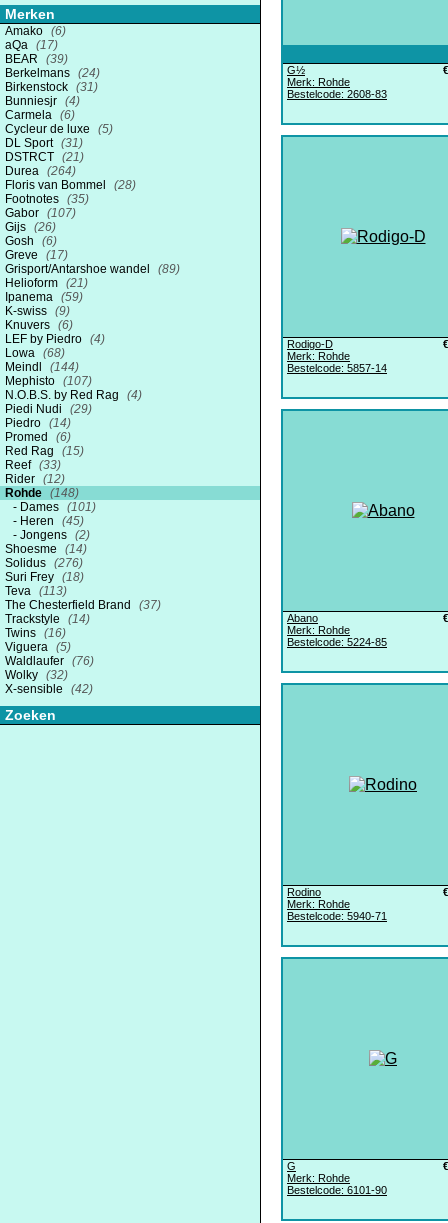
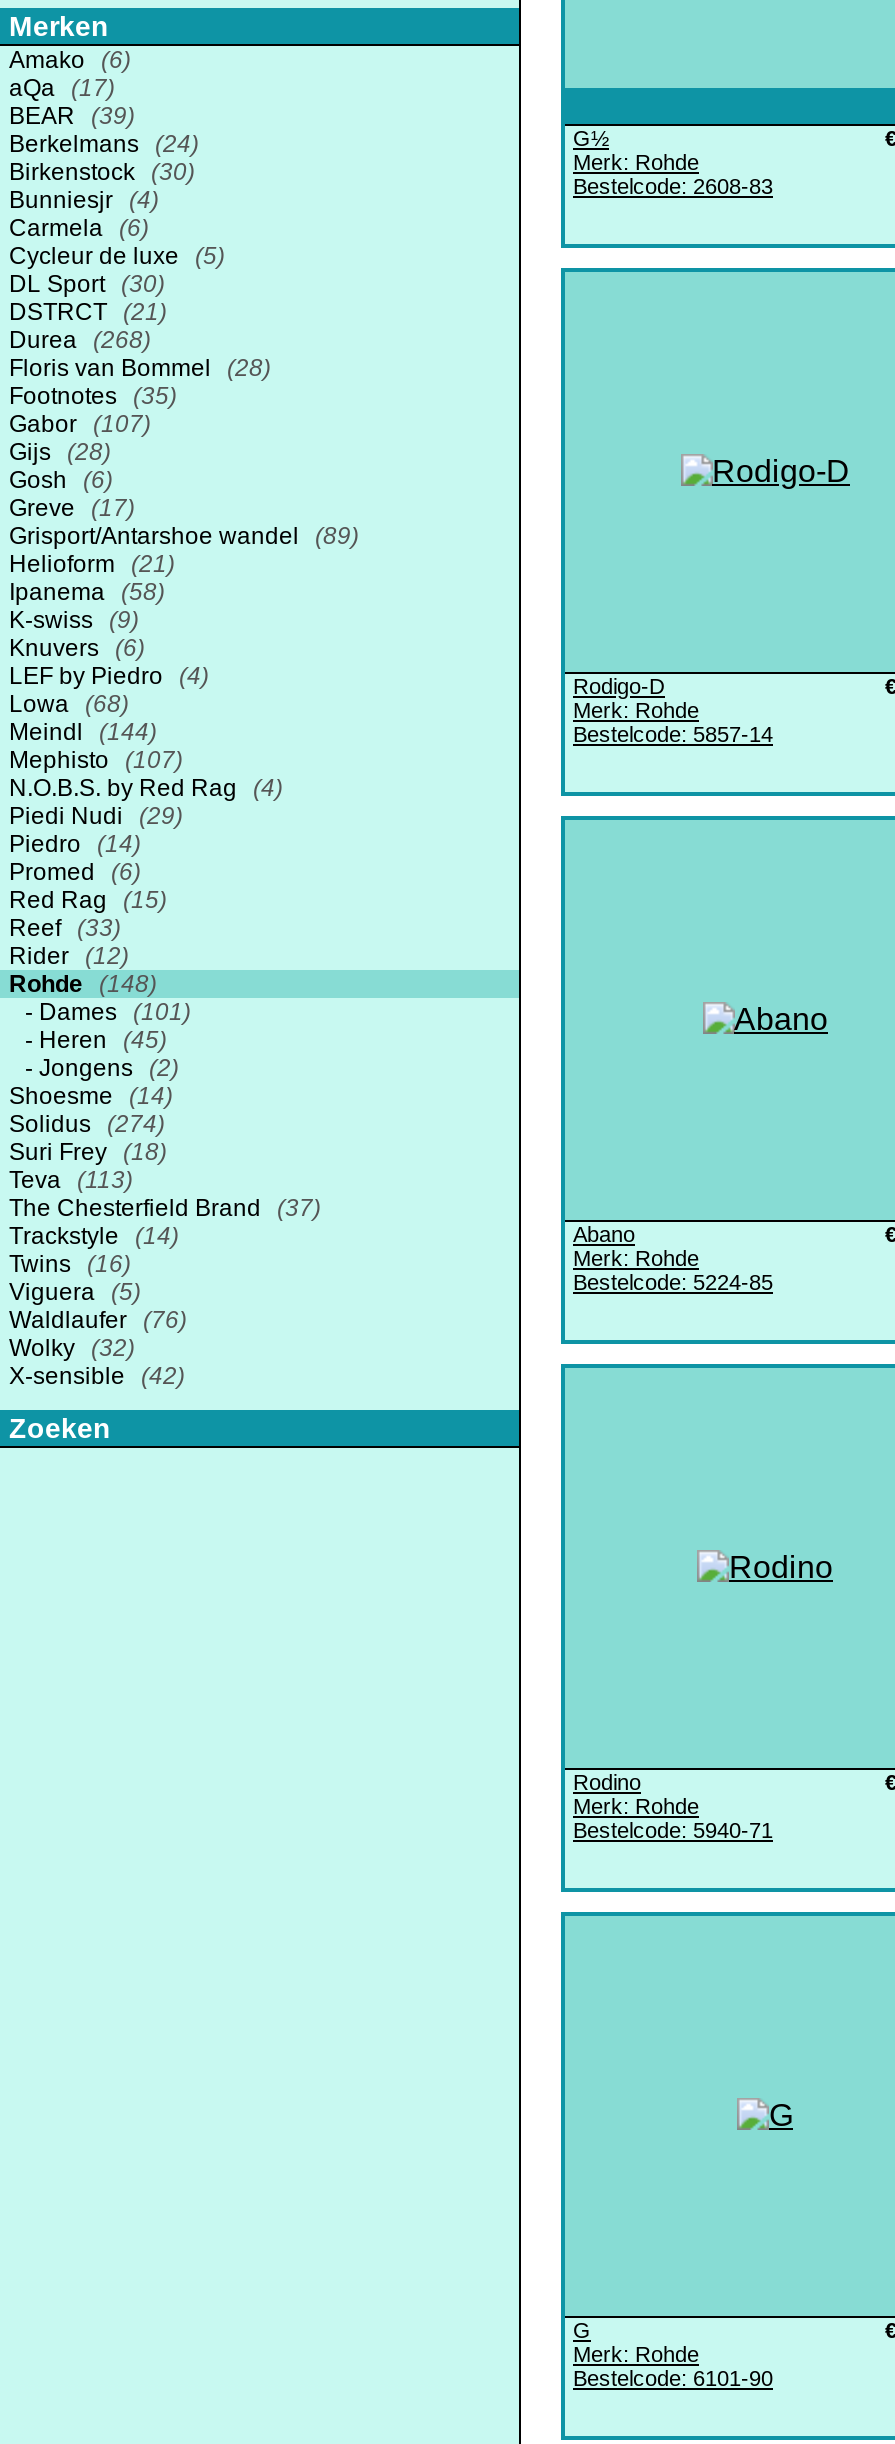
- Birkenstock (31)
+ Birkenstock (30)

- DL Sport (31)
+ DL Sport (30)

- Durea (264)
+ Durea (268)

- Gijs (26)
+ Gijs (28)

- Ipanema (59)
+ Ipanema (58)

- Solidus (276)
+ Solidus (274)
